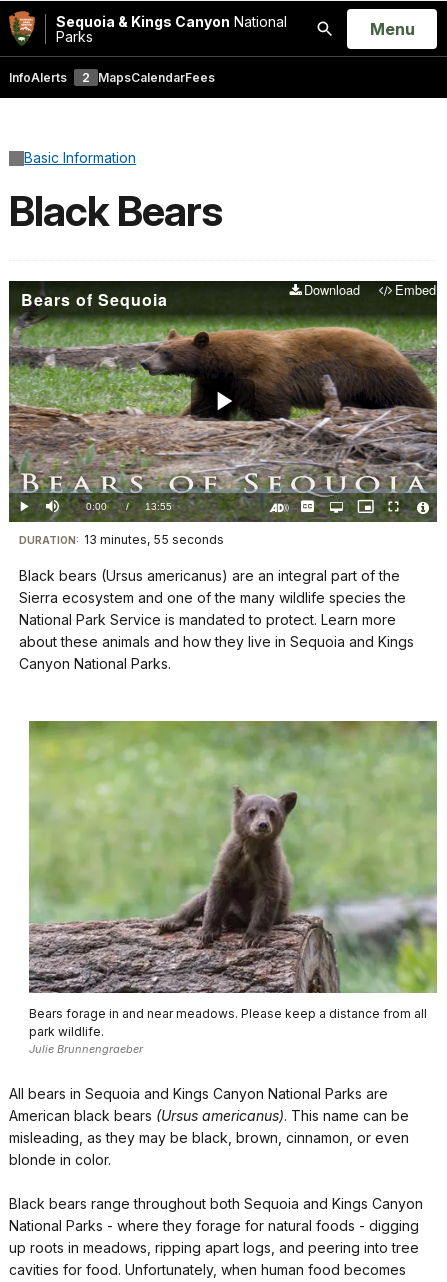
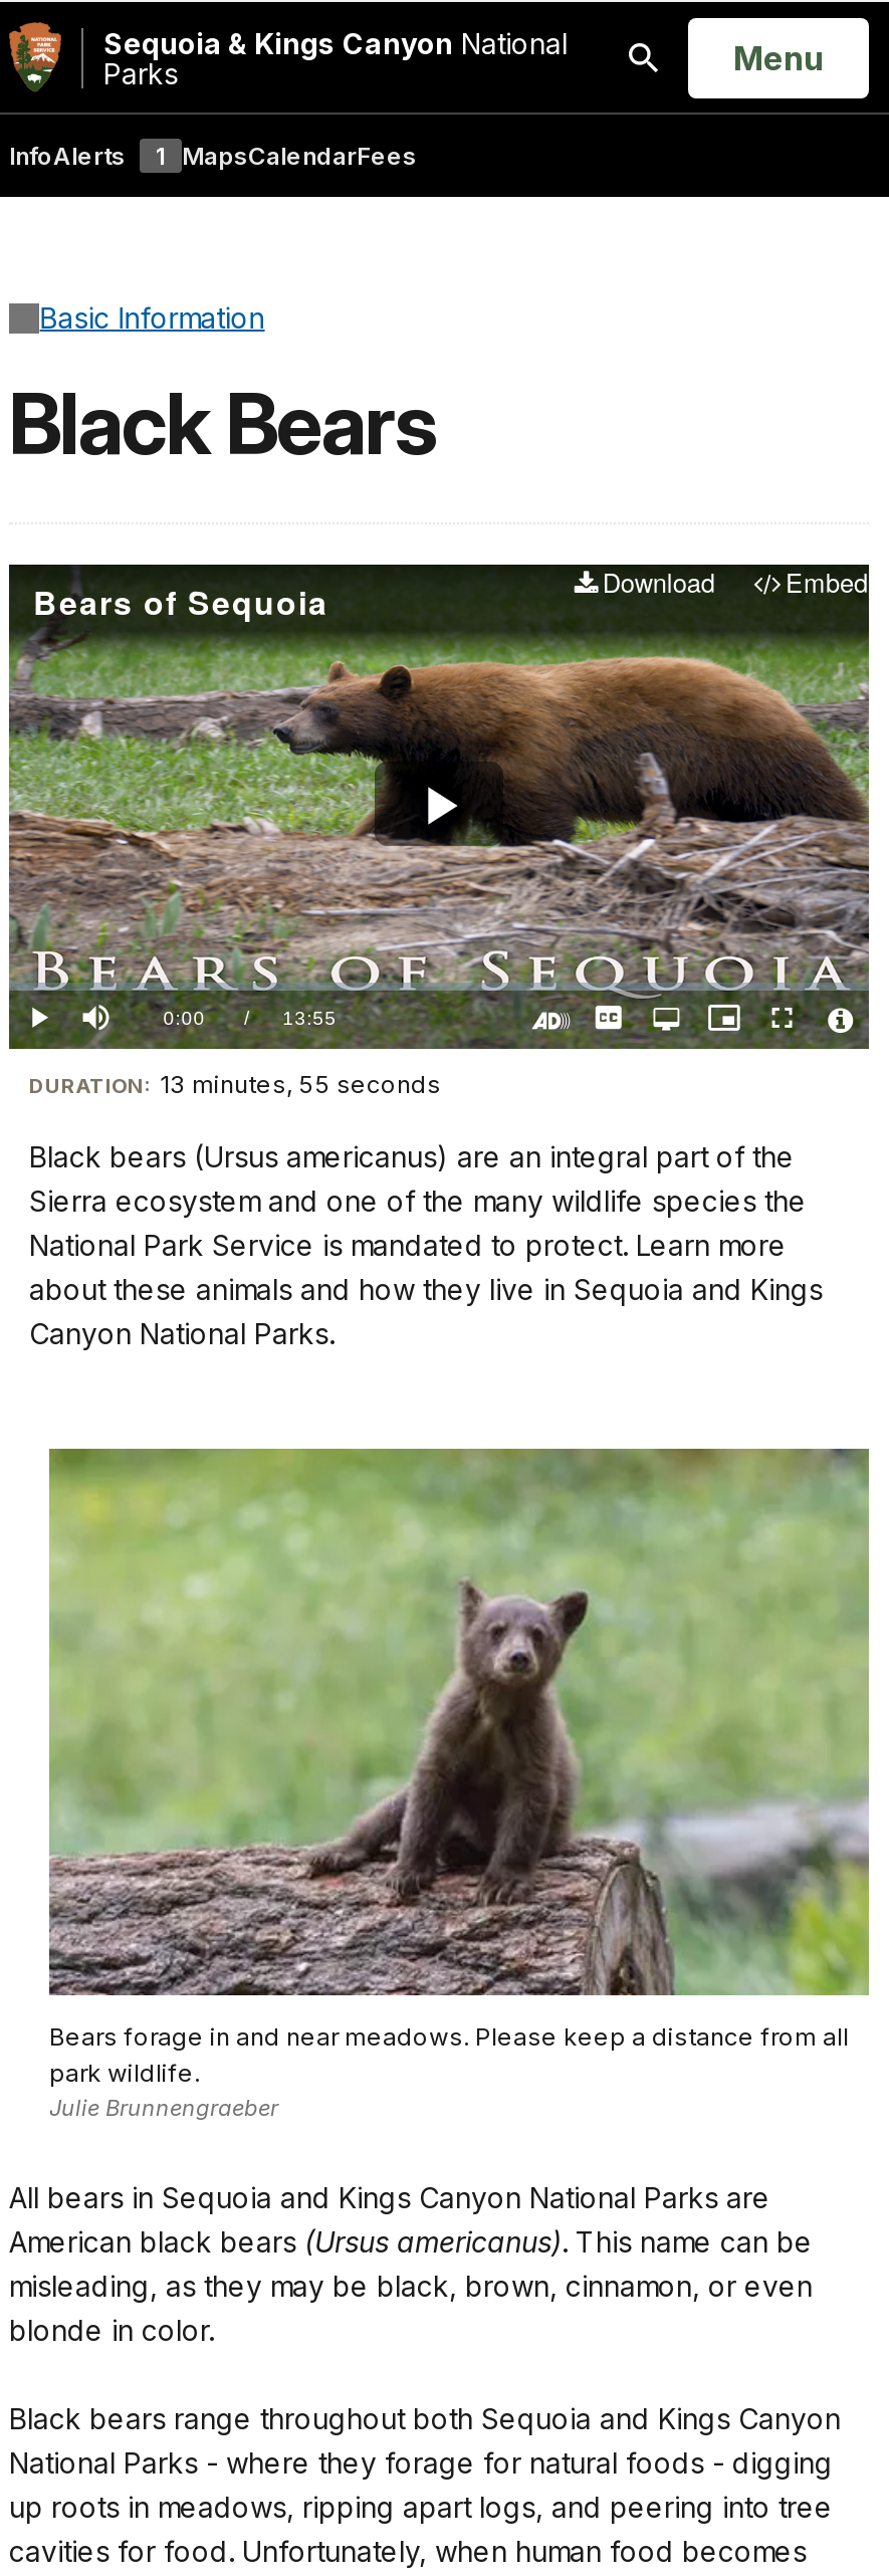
- 2 MapsCalendarFees
+ 1 MapsCalendarFees
